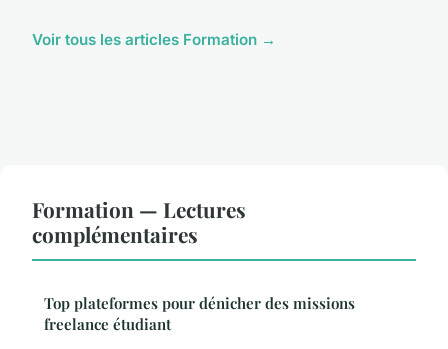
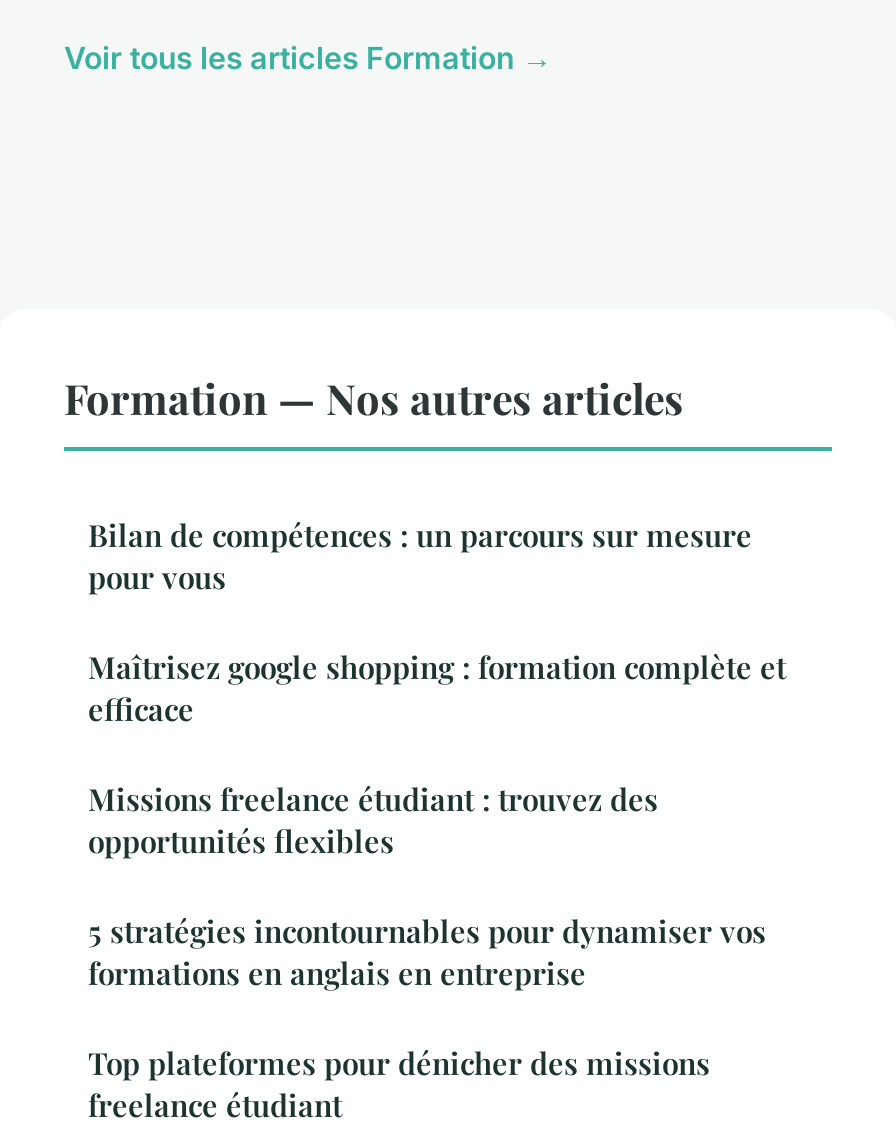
- Formation — Lectures
- complémentaires
+ Formation — Nos autres articles
+ Bilan de compétences : un parcours sur mesure
+ pour vous
+ Maîtrisez google shopping : formation complète et
+ efficace
+ Missions freelance étudiant : trouvez des
+ opportunités flexibles
+ 5 stratégies incontournables pour dynamiser vos
+ formations en anglais en entreprise
